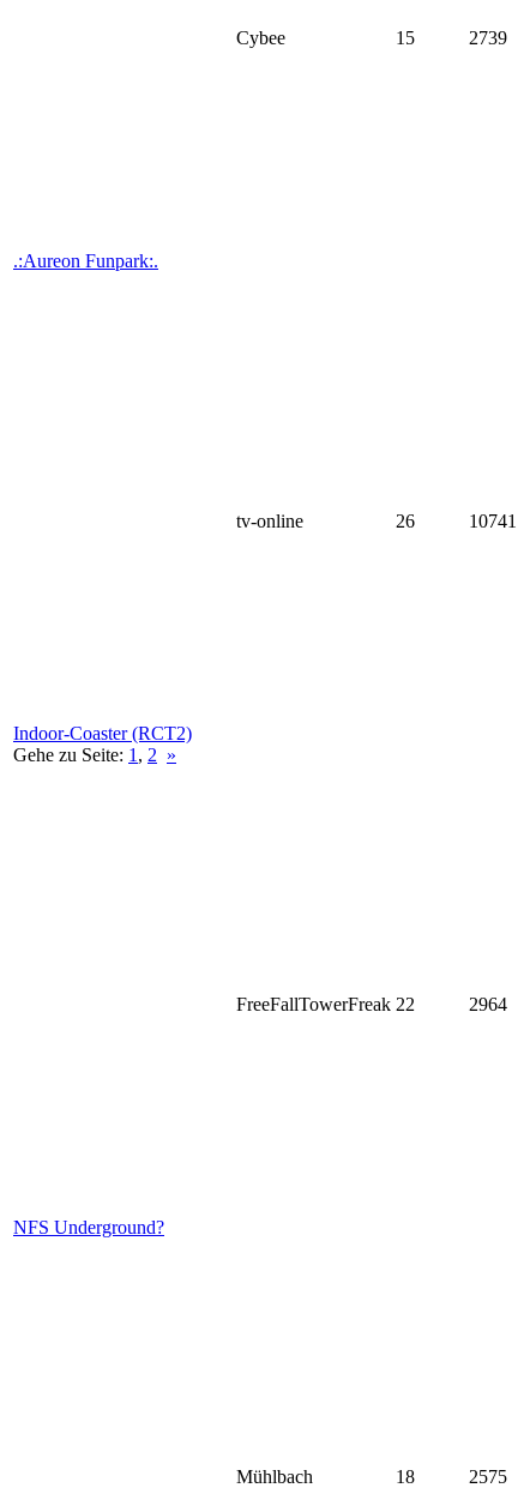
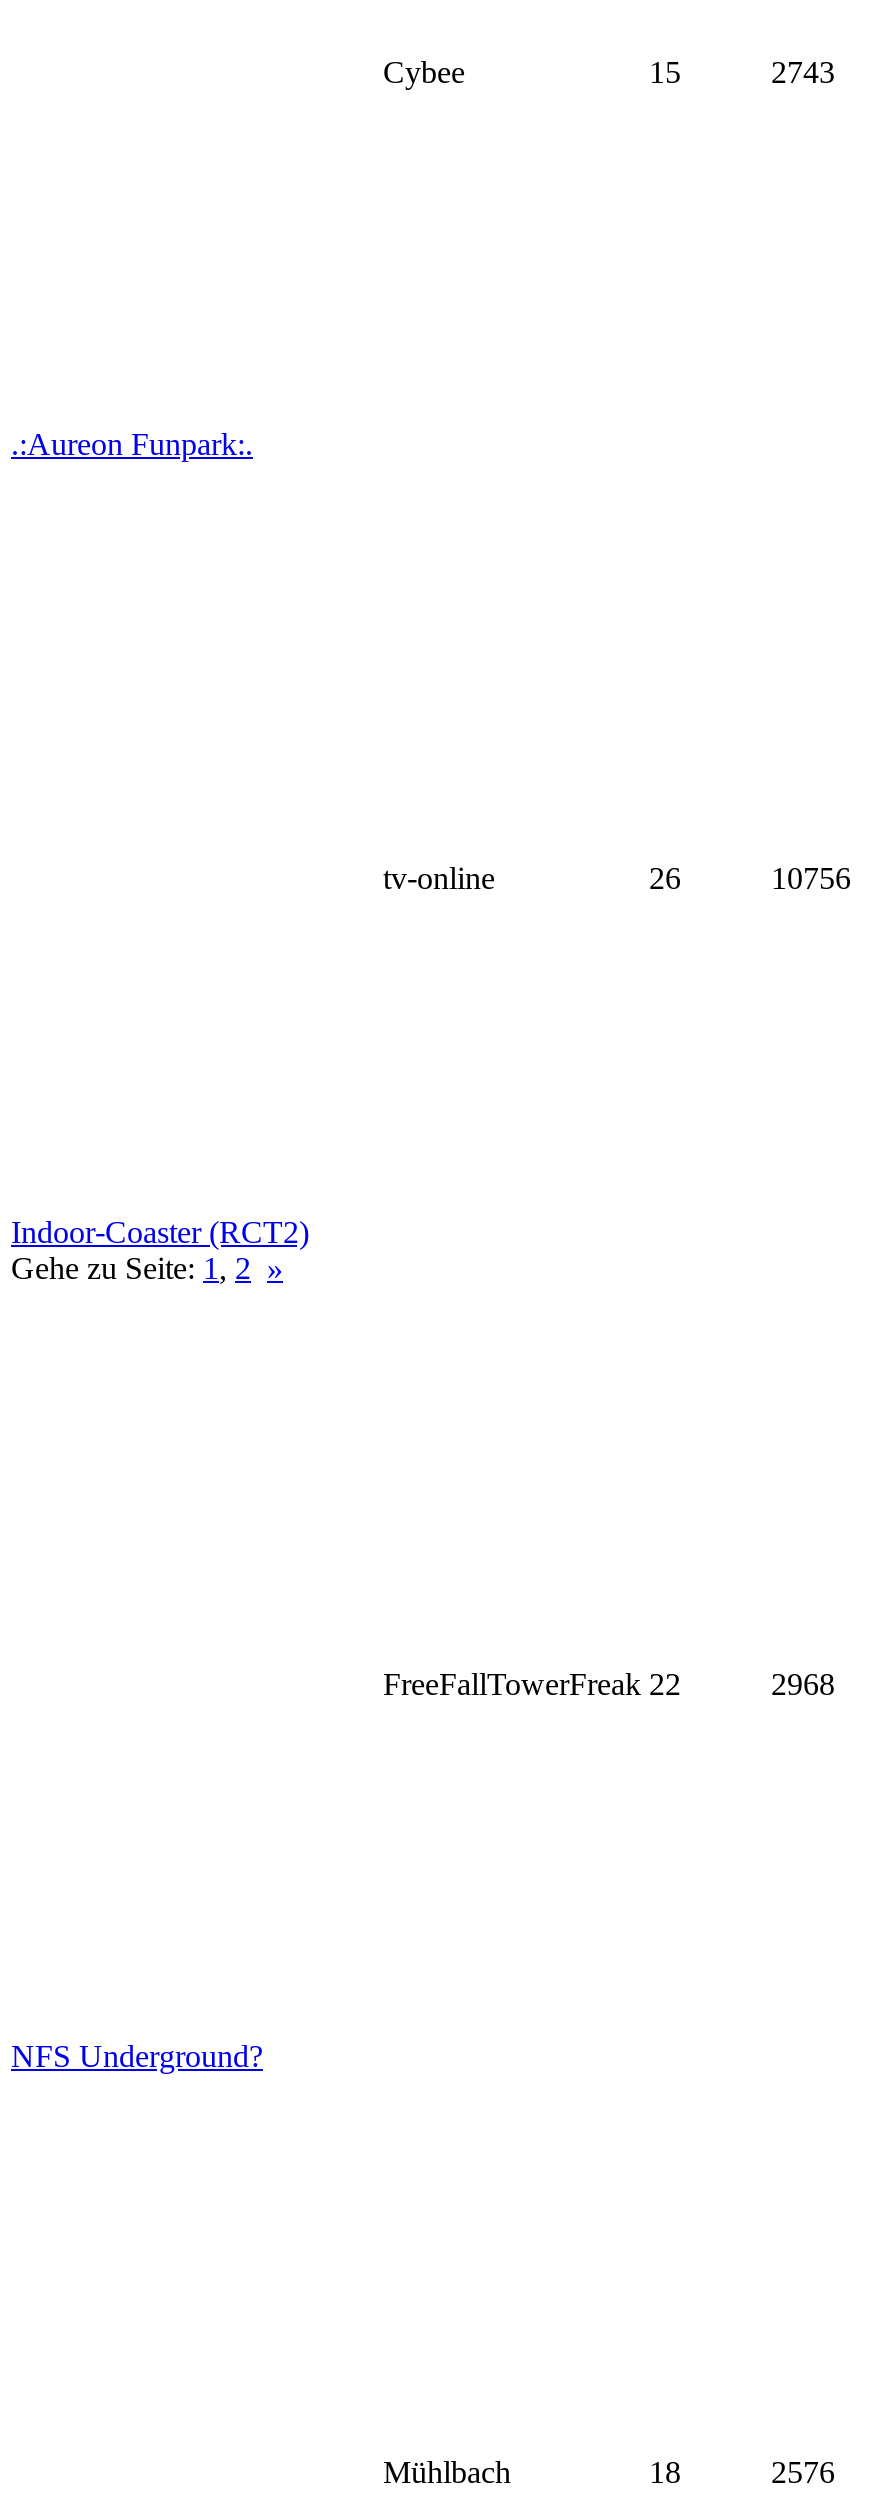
- 2739
+ 2743

- 10741
+ 10756

- 2964
+ 2968

- 2575
+ 2576
